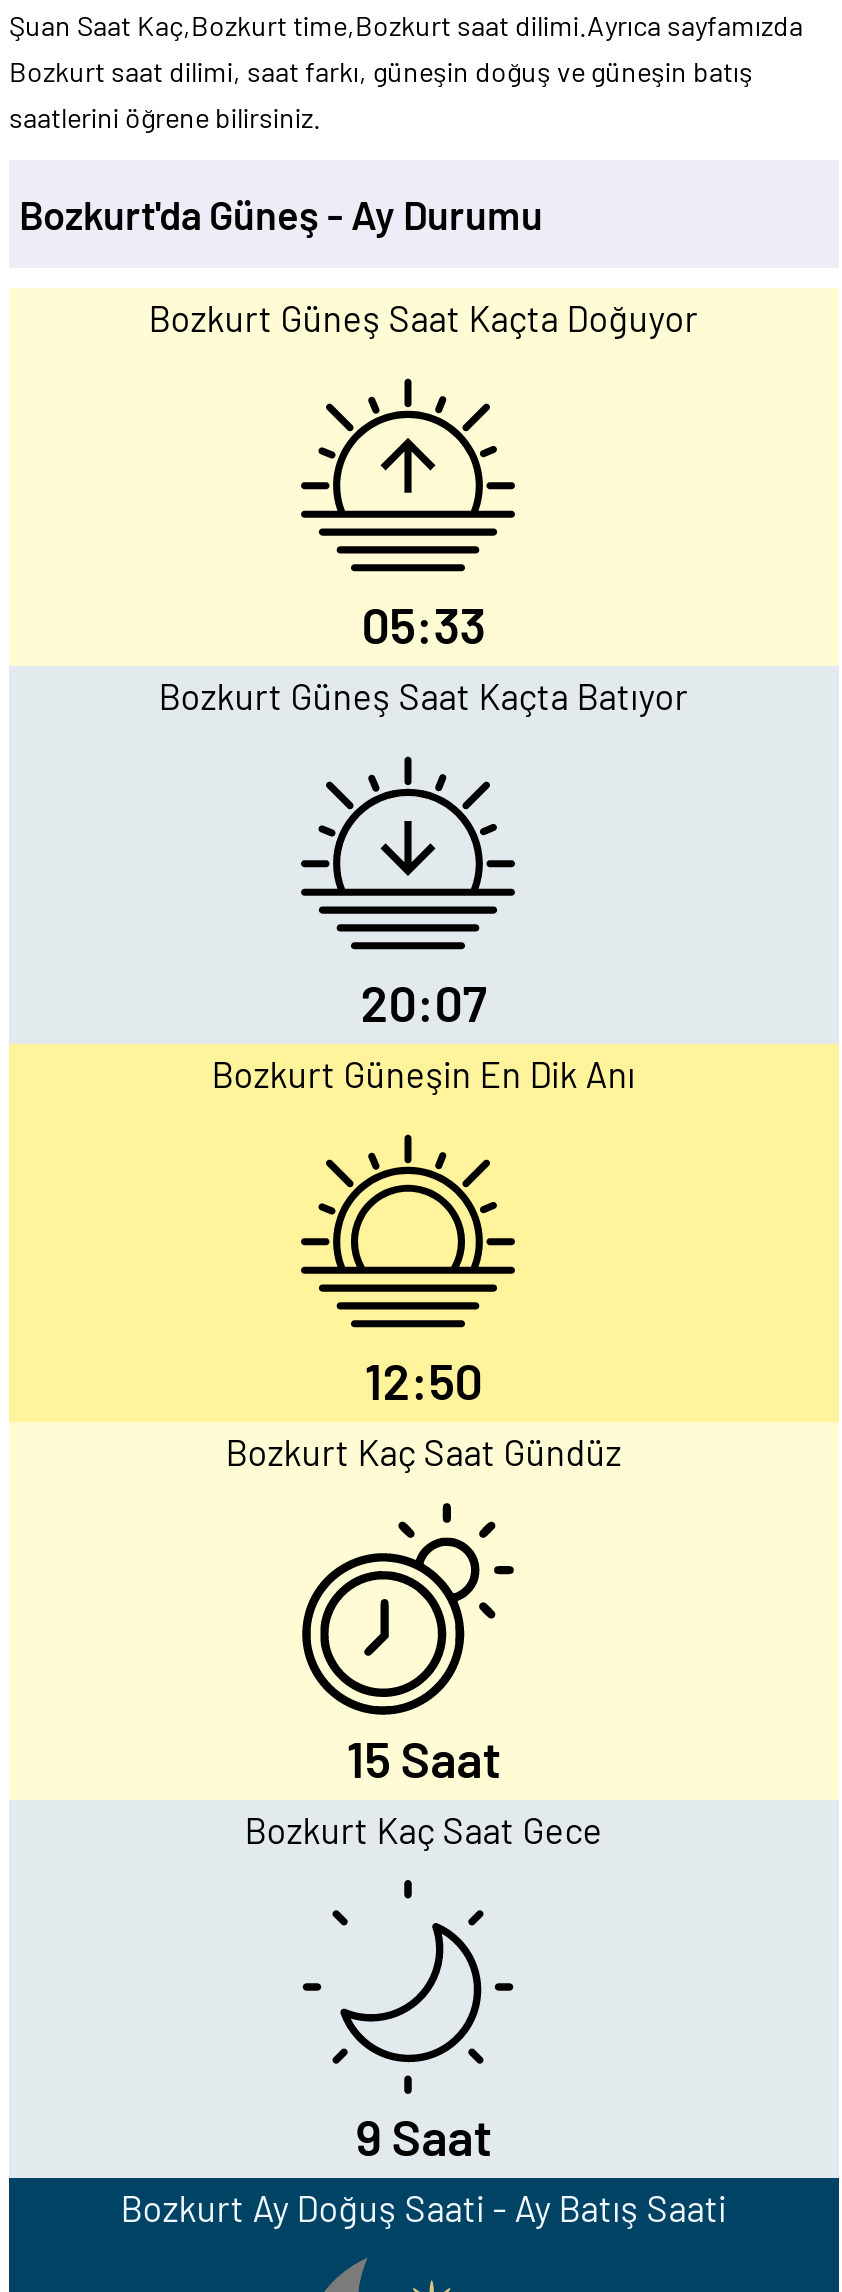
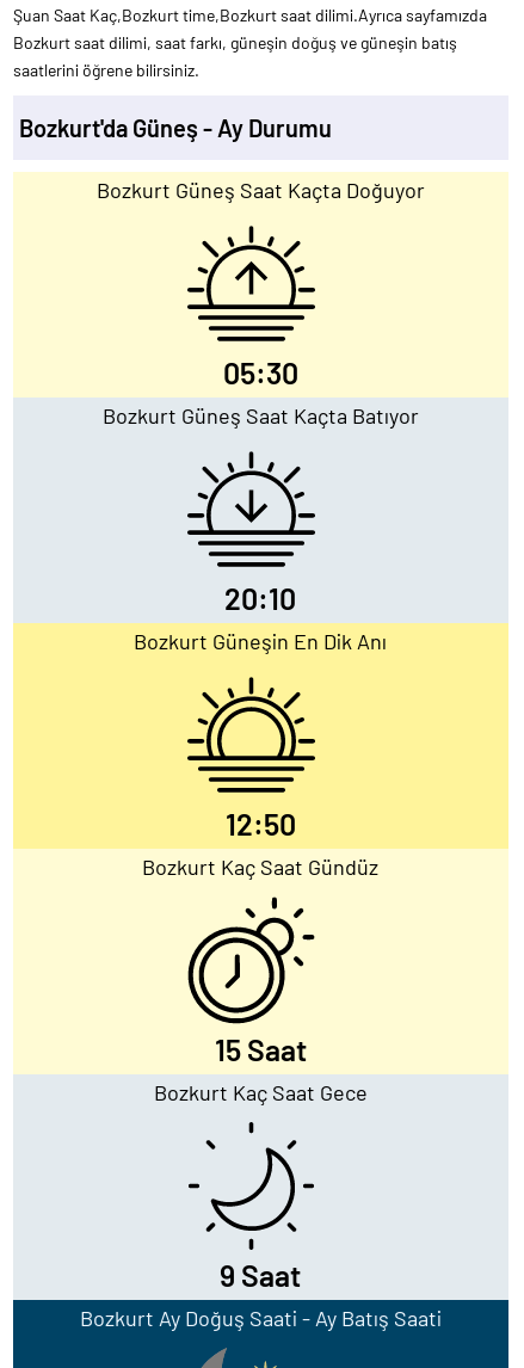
- 05:33
+ 05:30

- 20:07
+ 20:10
